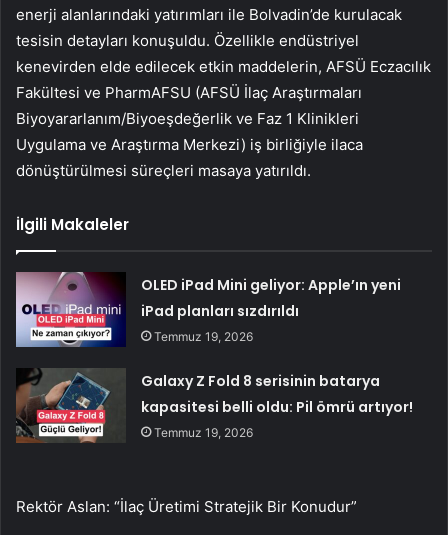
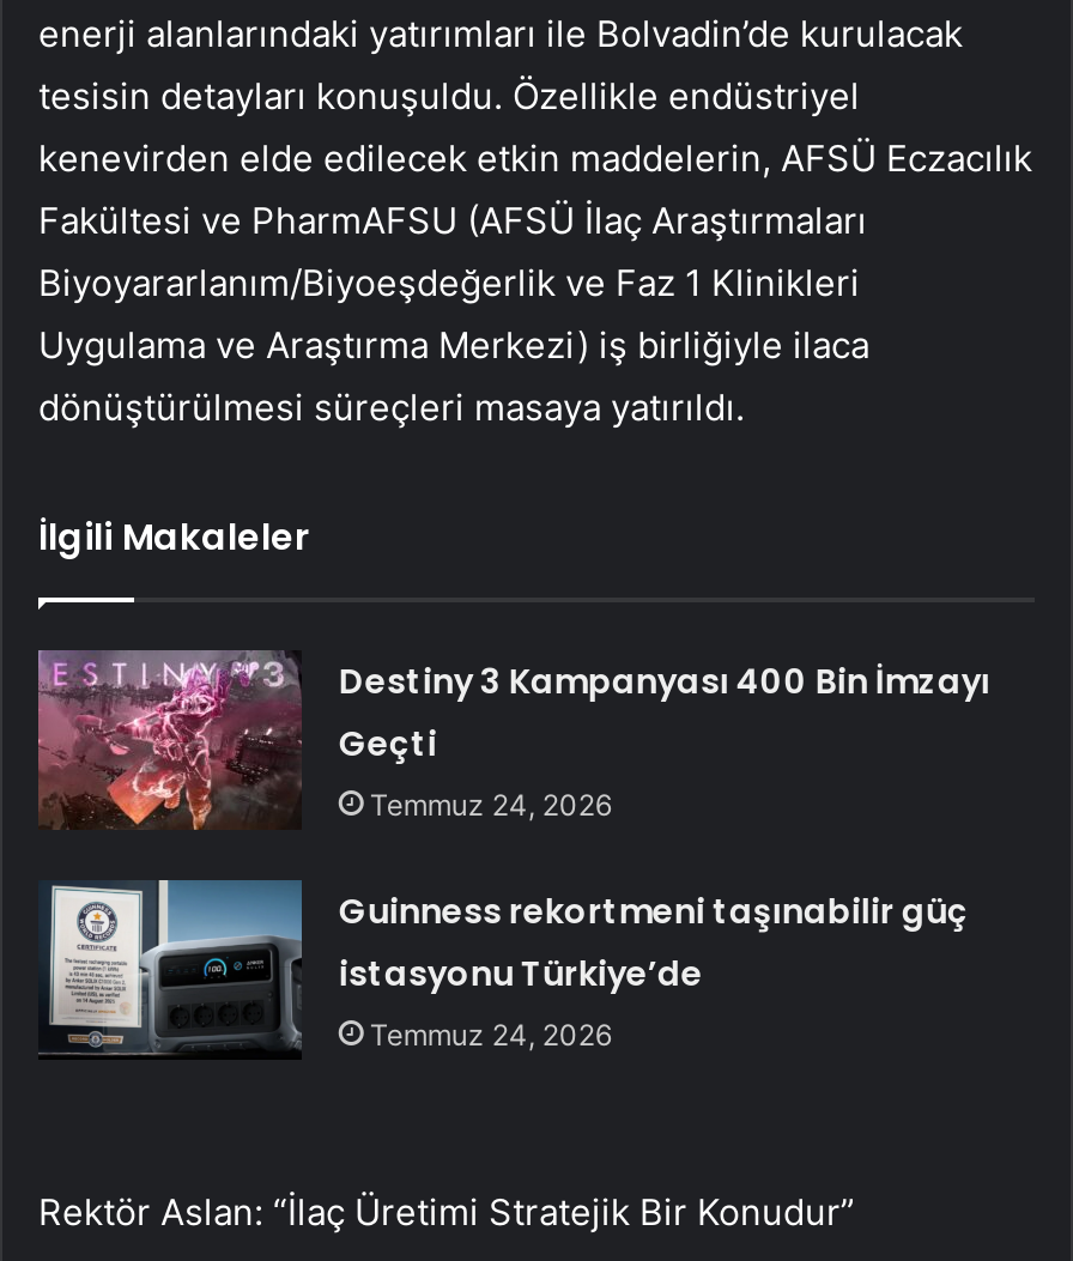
- [image]
- OLED iPad Mini geliyor: Apple’ın yeni
- iPad planları sızdırıldı
- Temmuz 19, 2026
+ [image]
+ Destiny 3 Kampanyası 400 Bin İmzayı
+ Geçti
+ Temmuz 24, 2026

- [image]
- Galaxy Z Fold 8 serisinin batarya
- kapasitesi belli oldu: Pil ömrü artıyor!
- Temmuz 19, 2026
+ [image]
+ Guinness rekortmeni taşınabilir güç
+ istasyonu Türkiye’de
+ Temmuz 24, 2026
